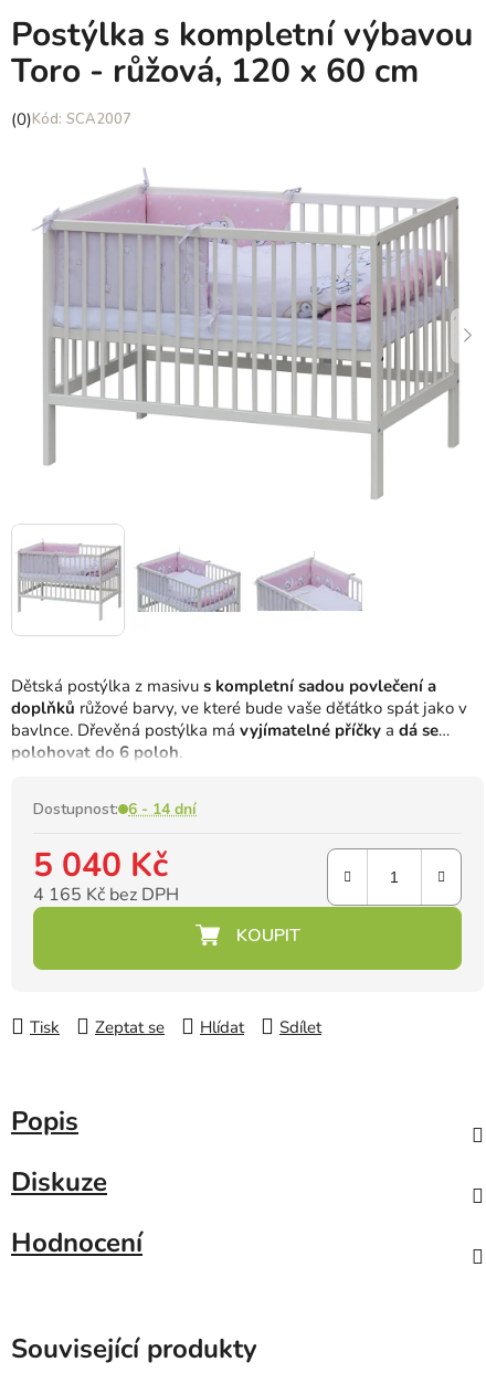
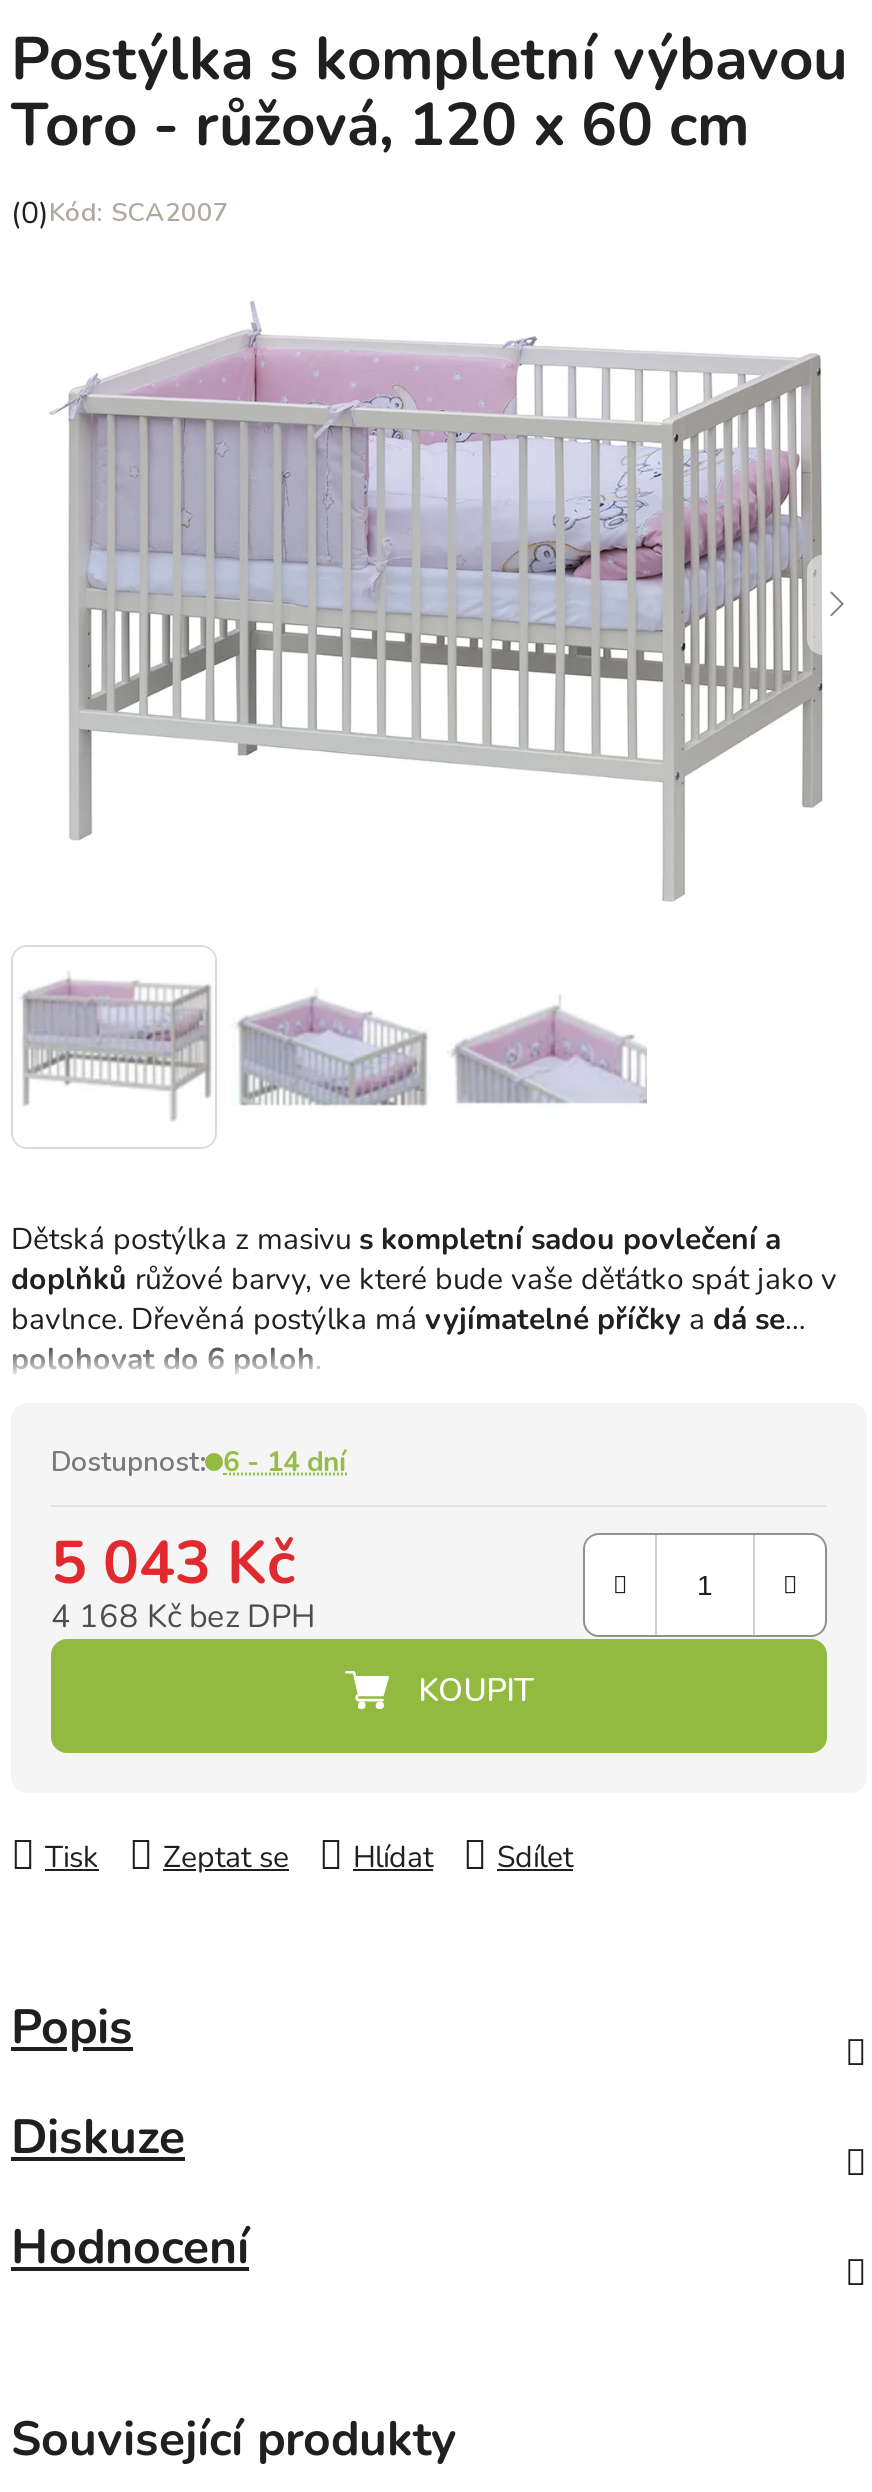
- 5 040 Kč
+ 5 043 Kč

- 4 165 Kč bez DPH
+ 4 168 Kč bez DPH
